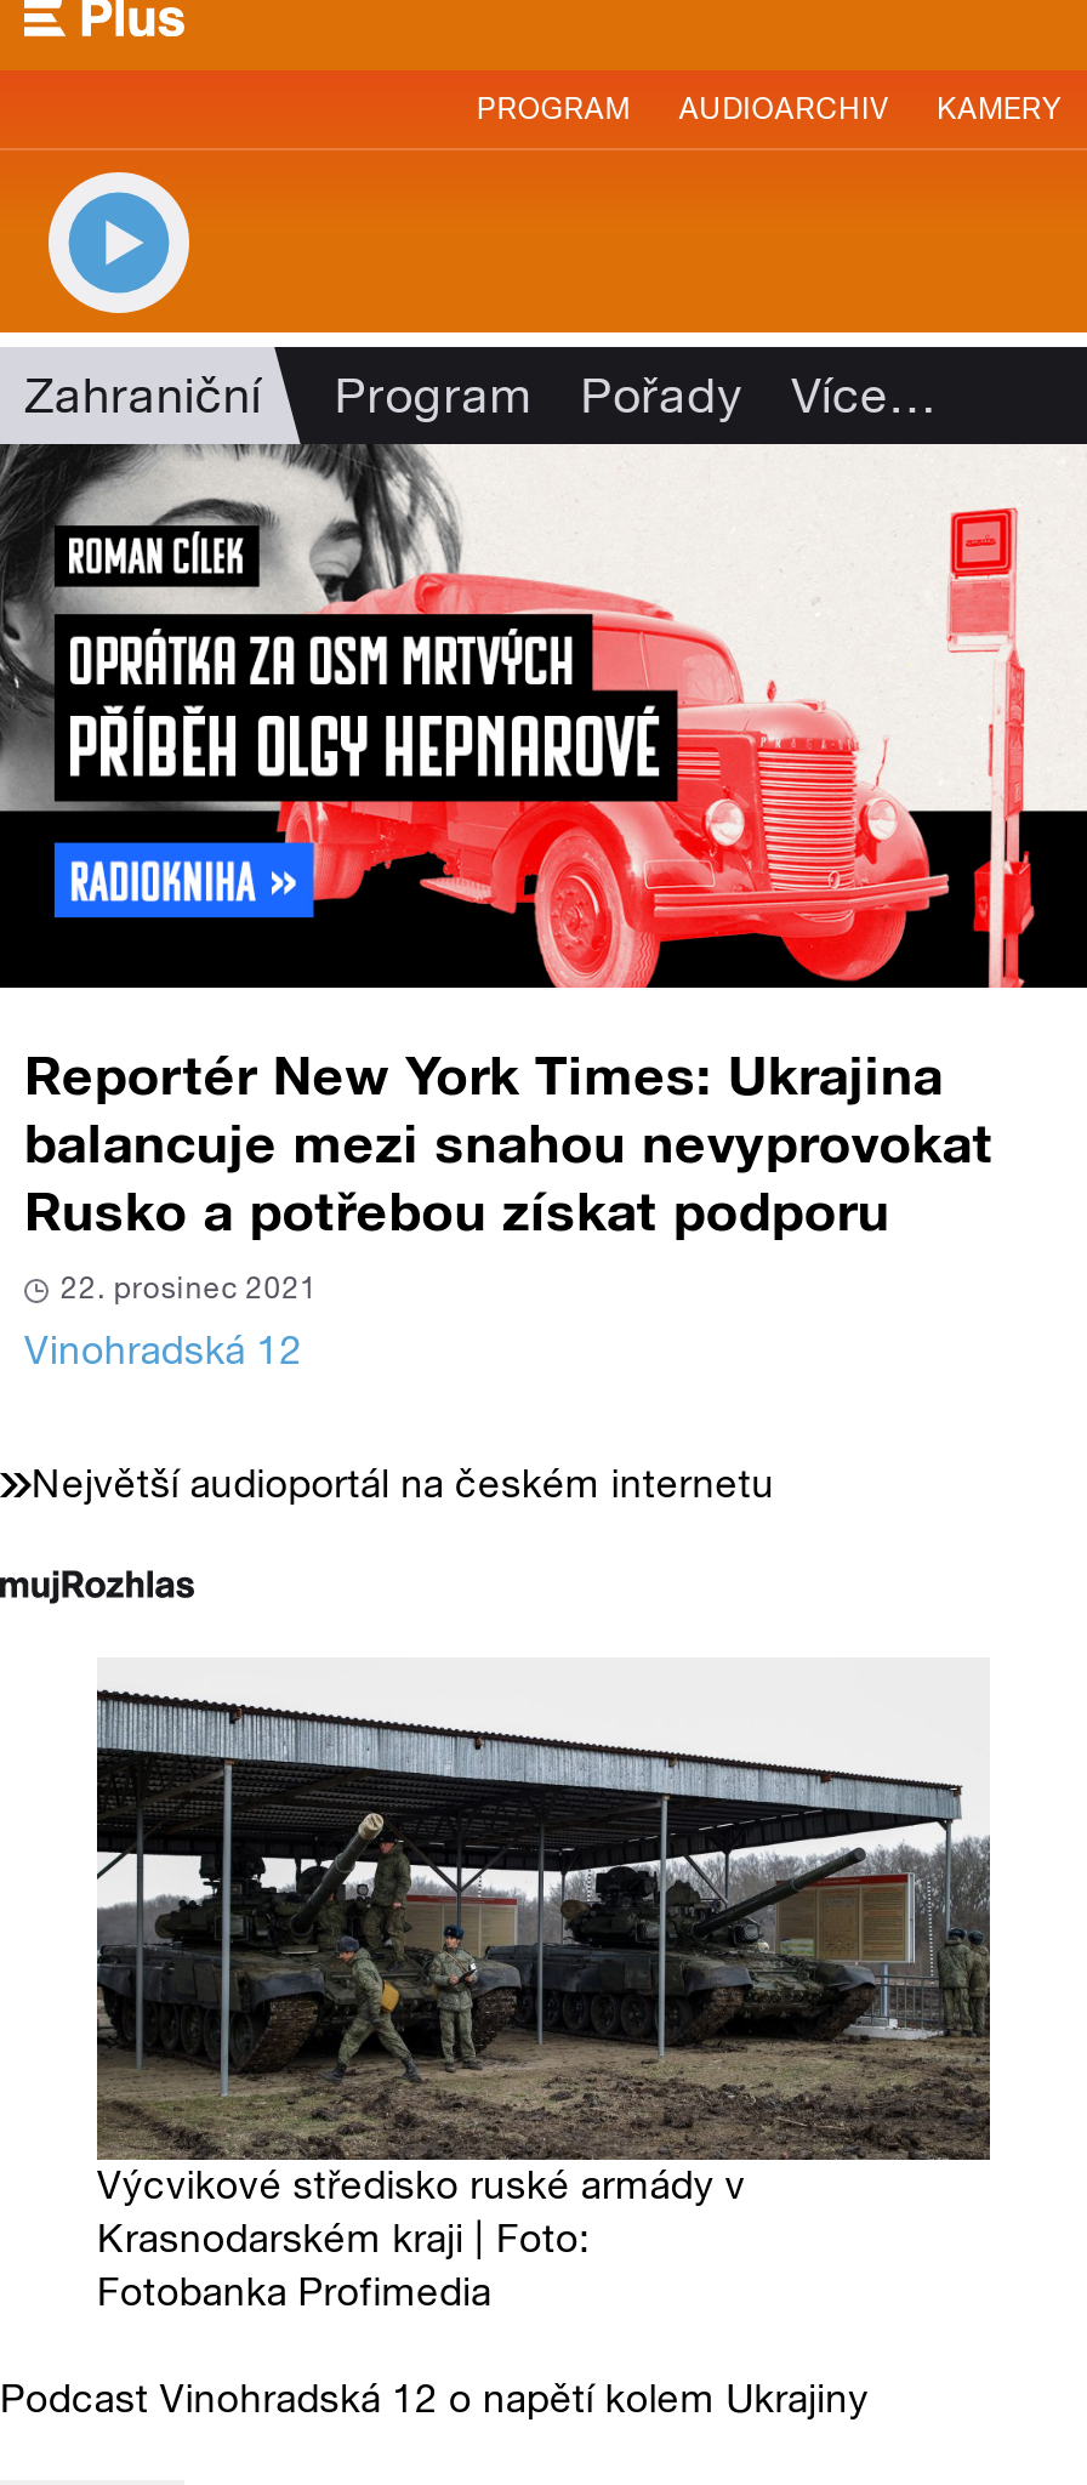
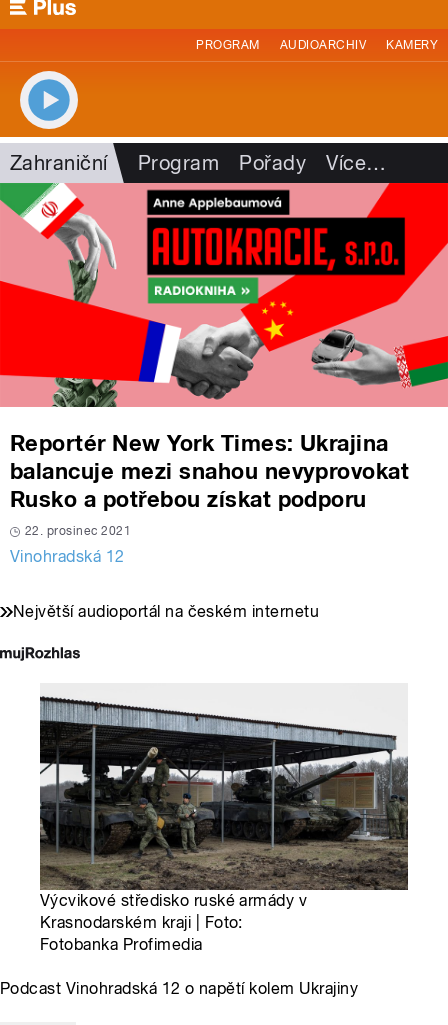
- [image]
+ [image]
